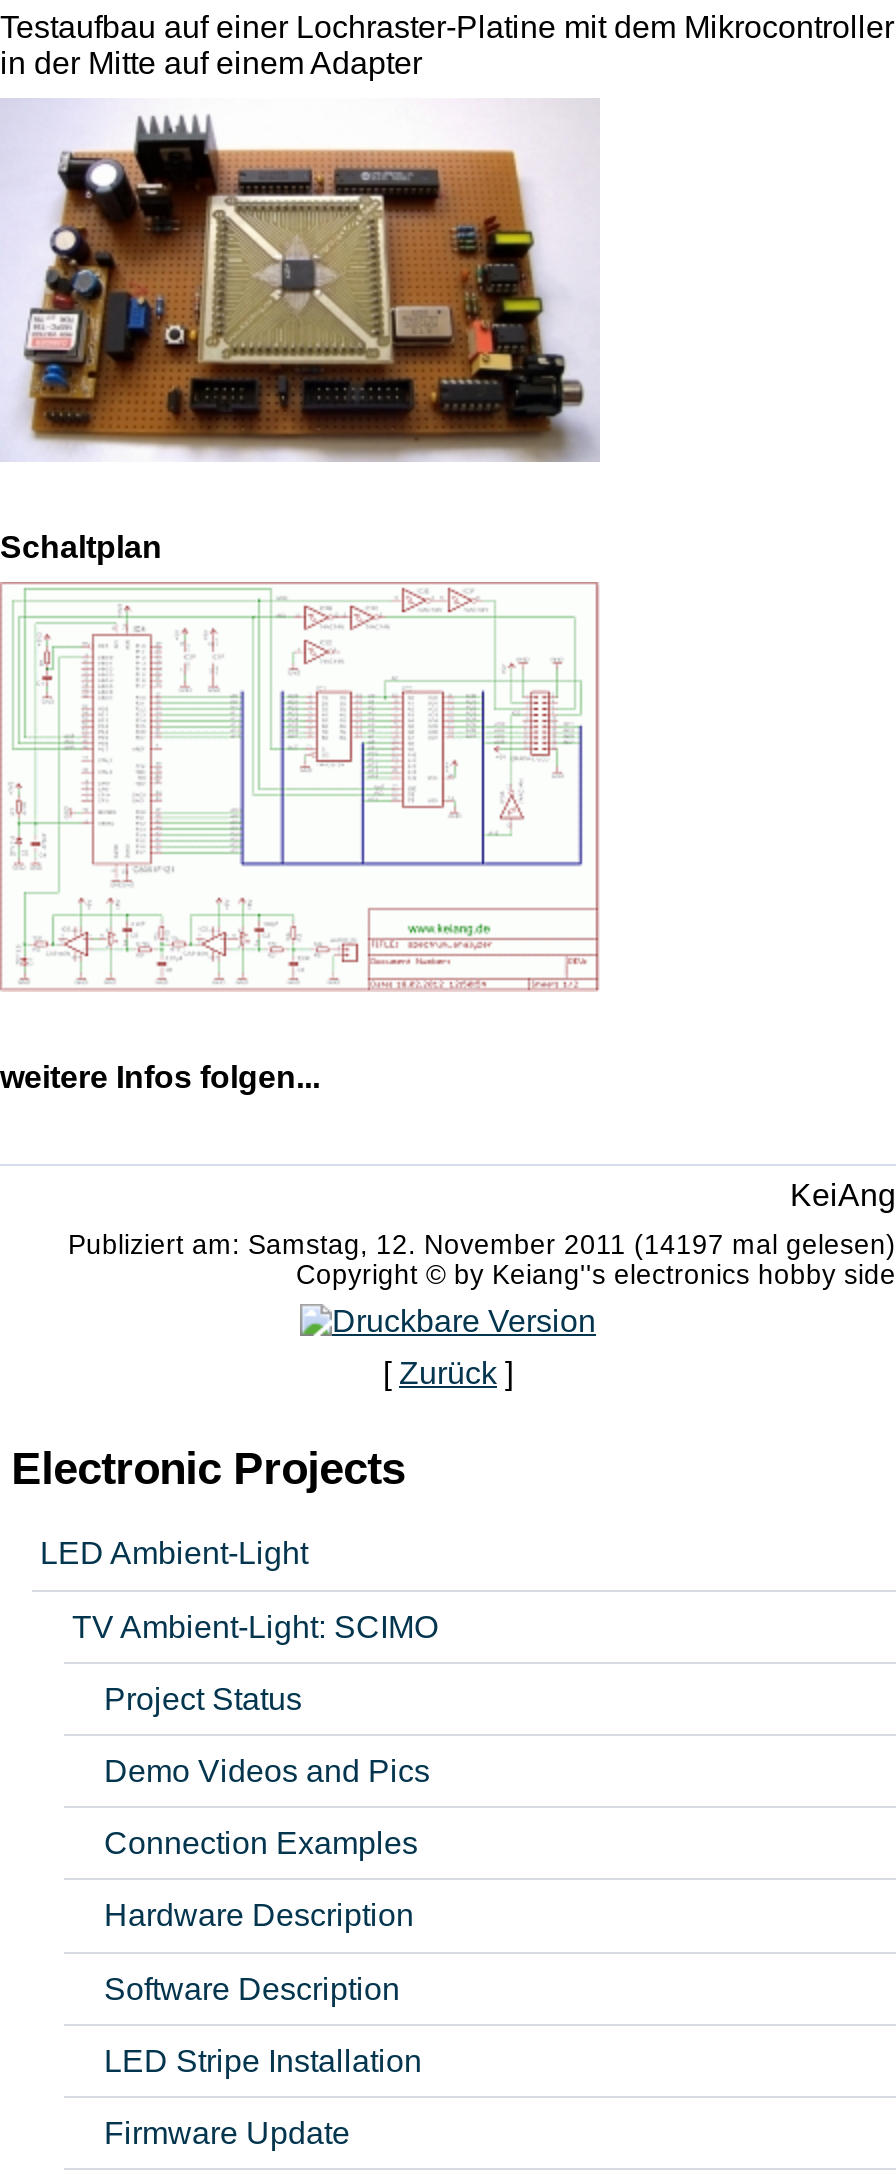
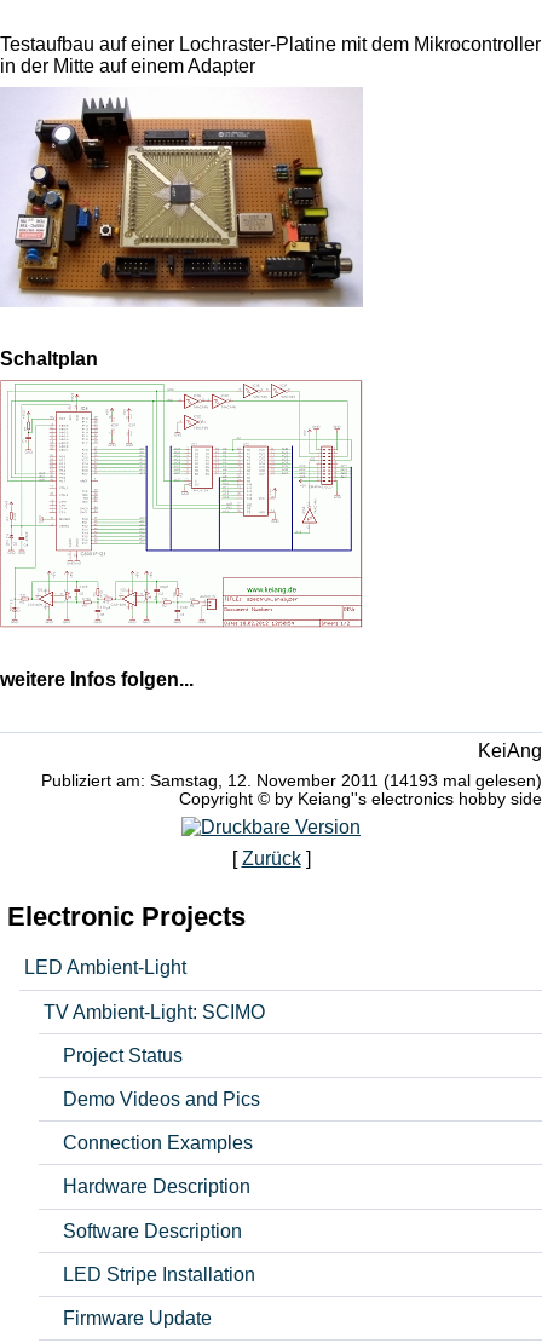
- Publiziert am: Samstag, 12. November 2011 (14197 mal gelesen)
+ Publiziert am: Samstag, 12. November 2011 (14193 mal gelesen)
